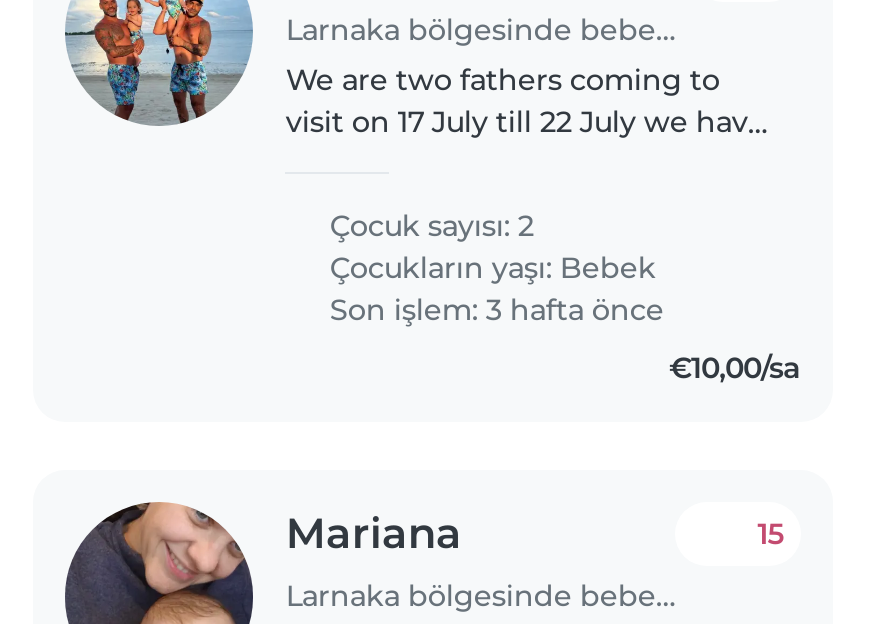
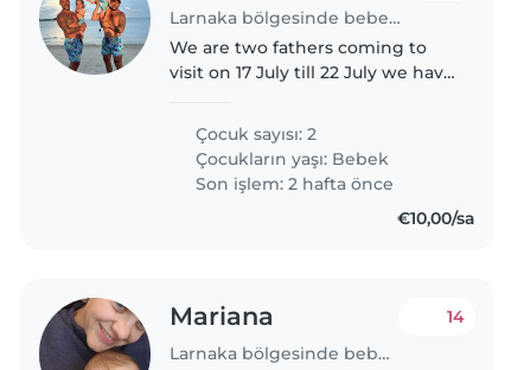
- Son işlem: 3 hafta önce
+ Son işlem: 2 hafta önce

- 15
+ 14
